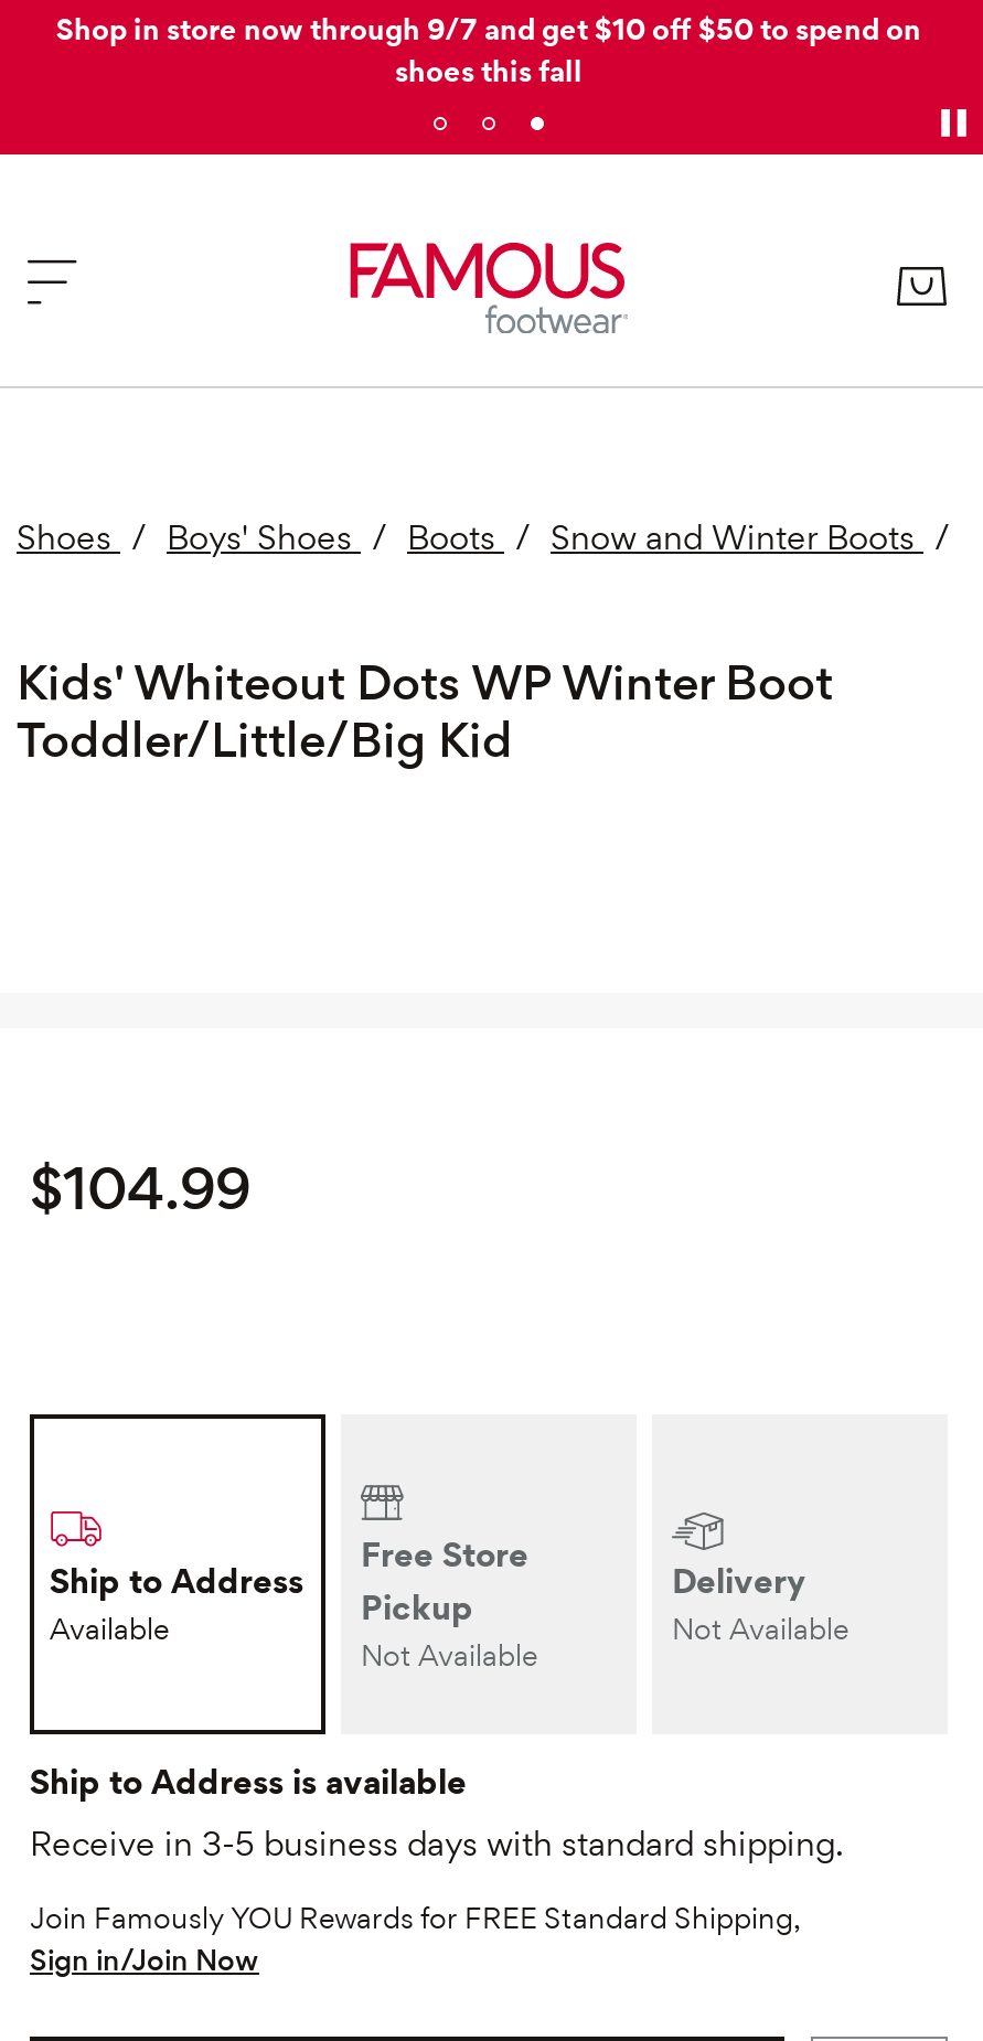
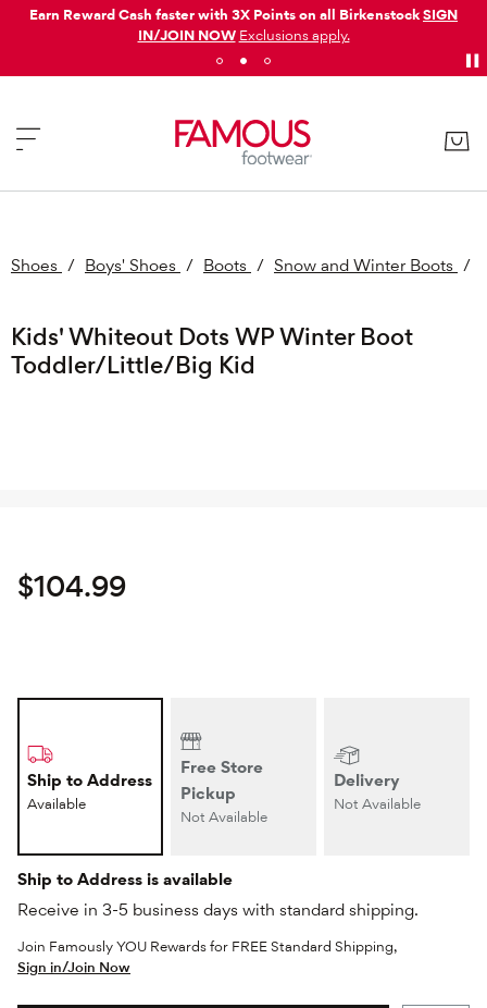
- Shop in store now through 9/7 and get $10 off $50 to spend on
- shoes this fall
+ Earn Reward Cash faster with 3X Points on all Birkenstock SIGN
+ IN/JOIN NOW Exclusions apply.
